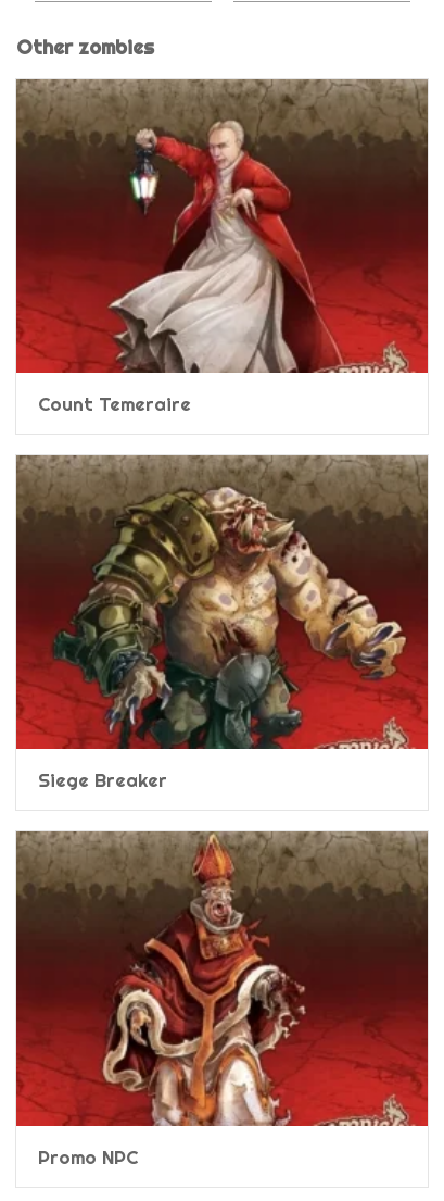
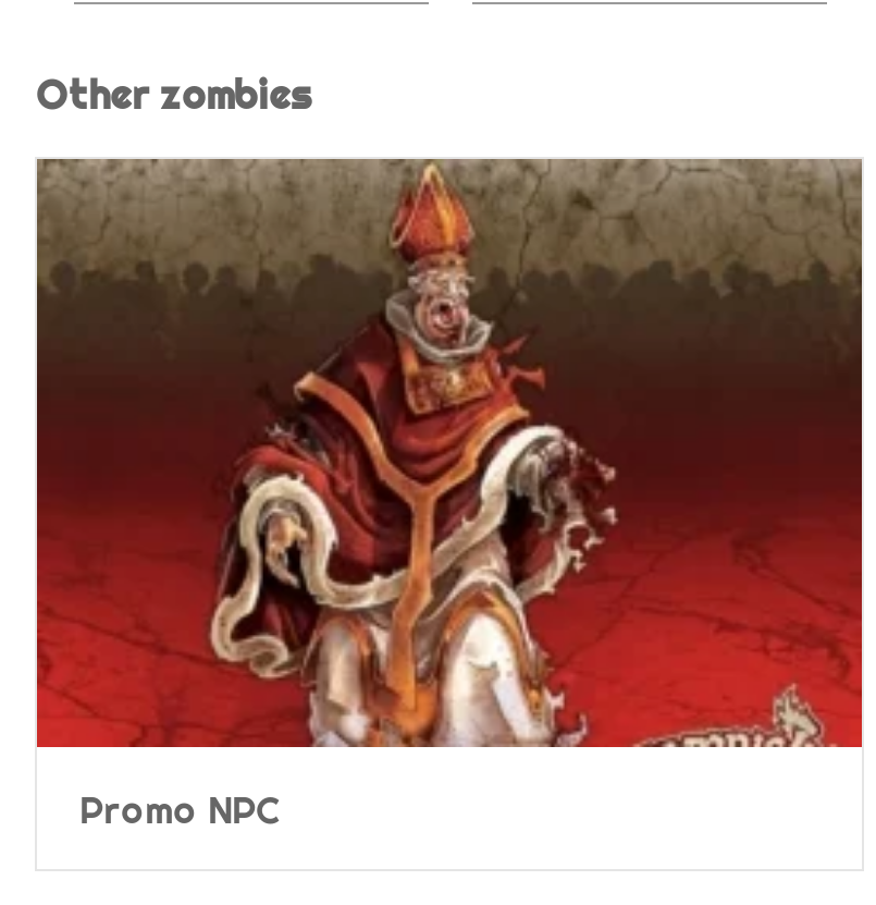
- [image]
- Count Temeraire

- [image]
- Siege Breaker
